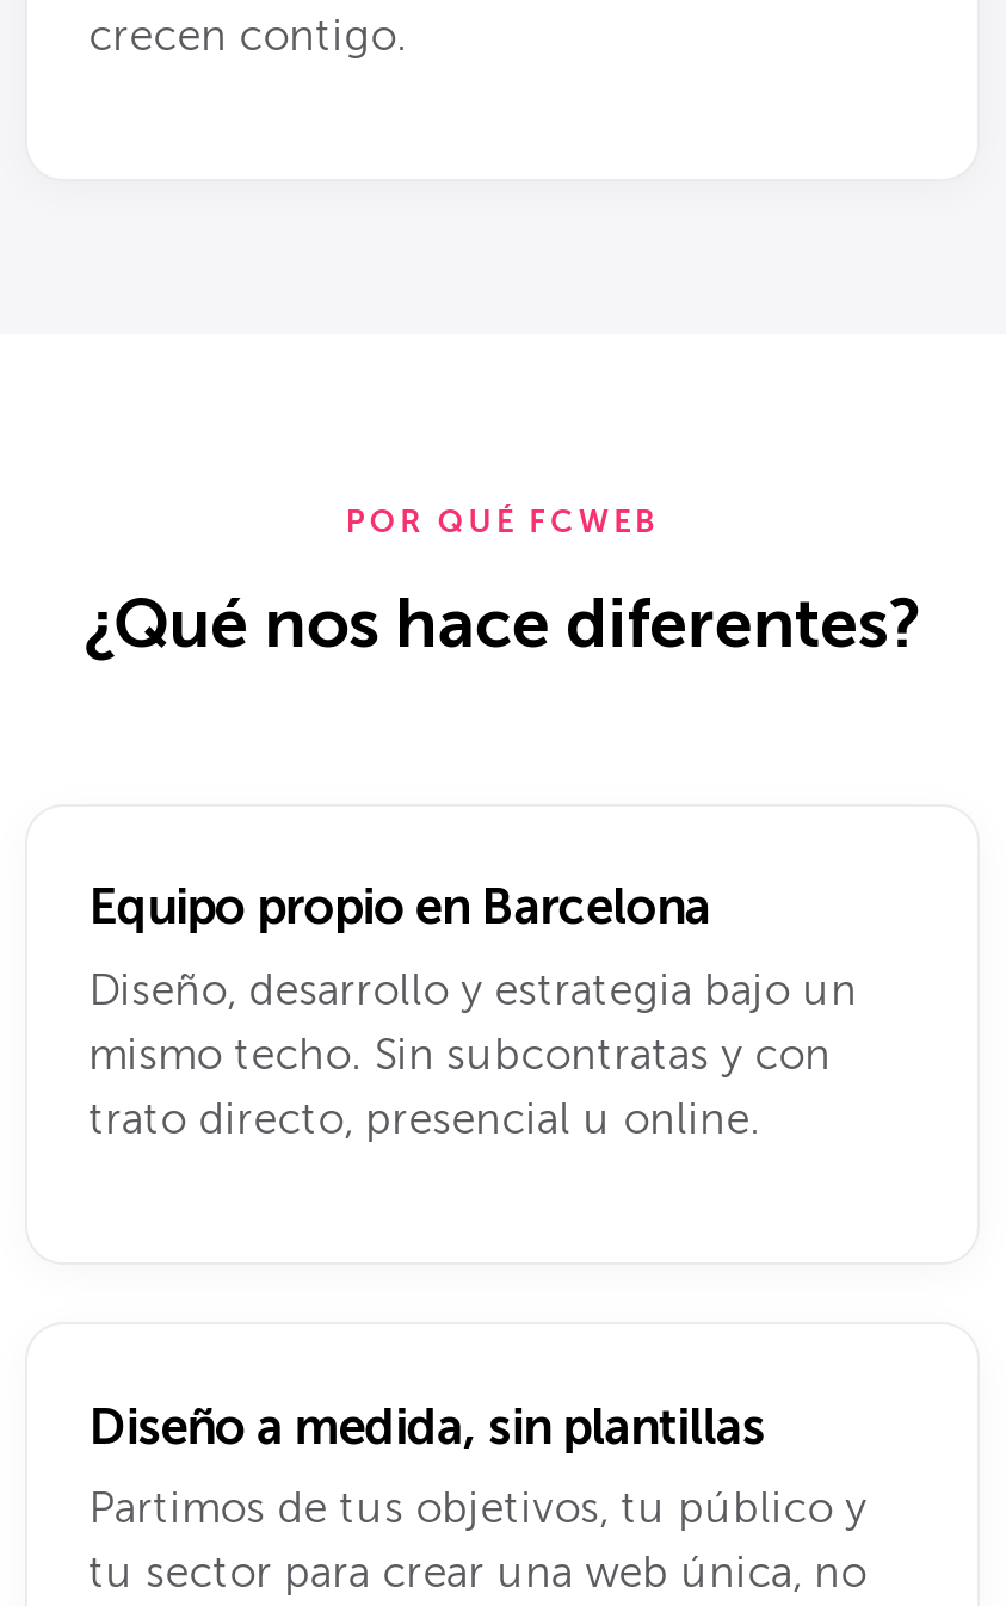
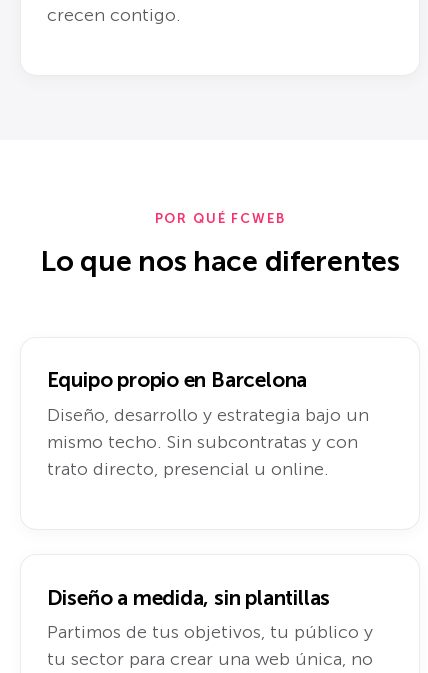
- ¿Qué nos hace diferentes?
+ Lo que nos hace diferentes
